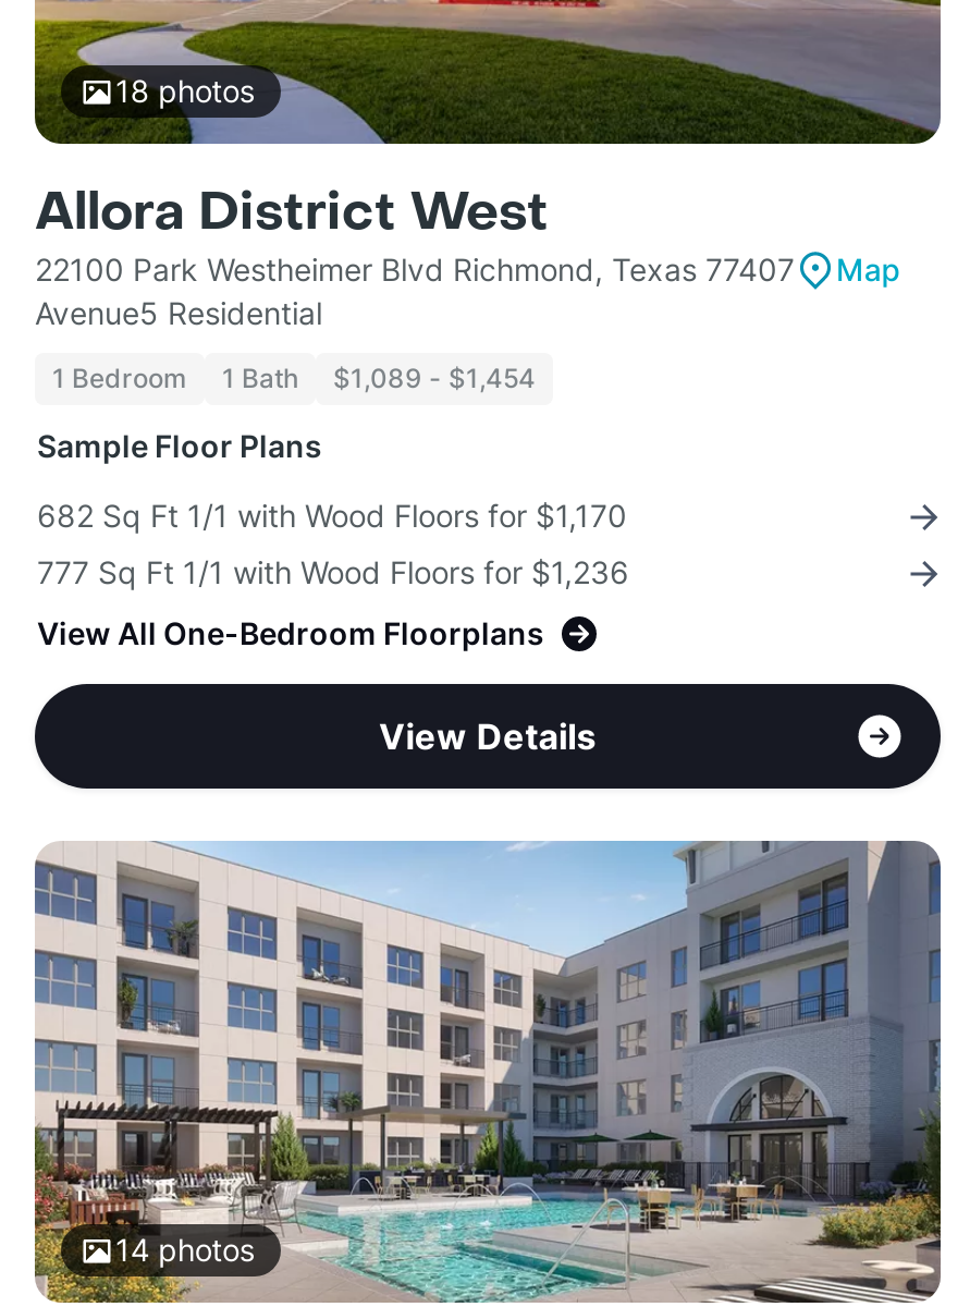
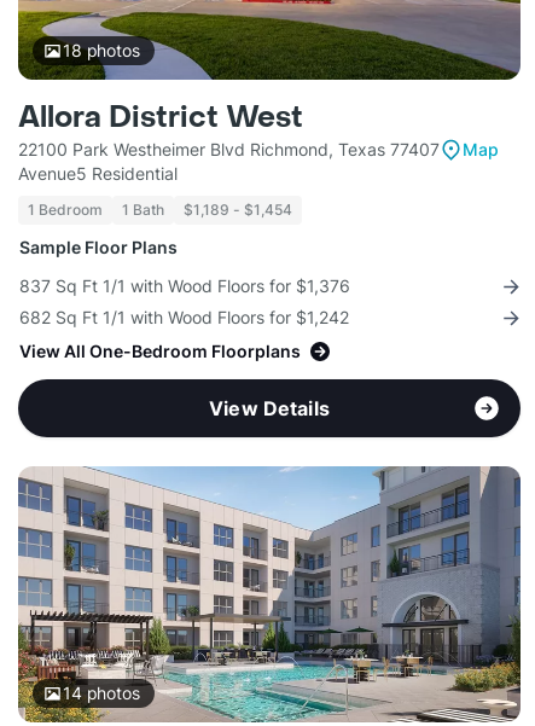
- 1 Bedroom 1 Bath $1,089 - $1,454
+ 1 Bedroom 1 Bath $1,189 - $1,454

- 682 Sq Ft 1/1 with Wood Floors for $1,170
+ 837 Sq Ft 1/1 with Wood Floors for $1,376

- 777 Sq Ft 1/1 with Wood Floors for $1,236
+ 682 Sq Ft 1/1 with Wood Floors for $1,242
